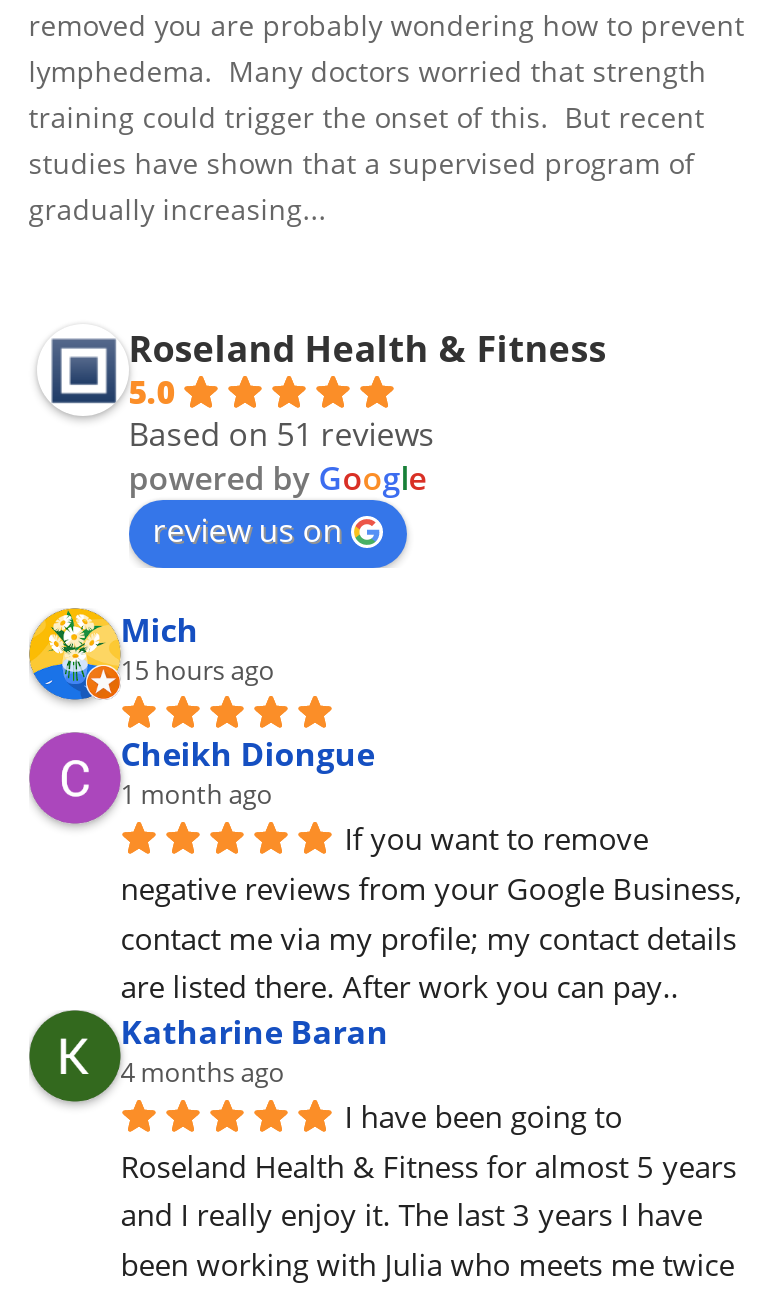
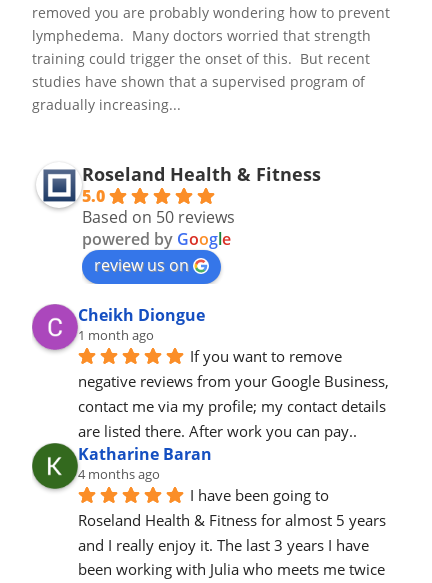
- Based on 51 reviews
+ Based on 50 reviews

- [image]
- Mich
- 15 hours ago
